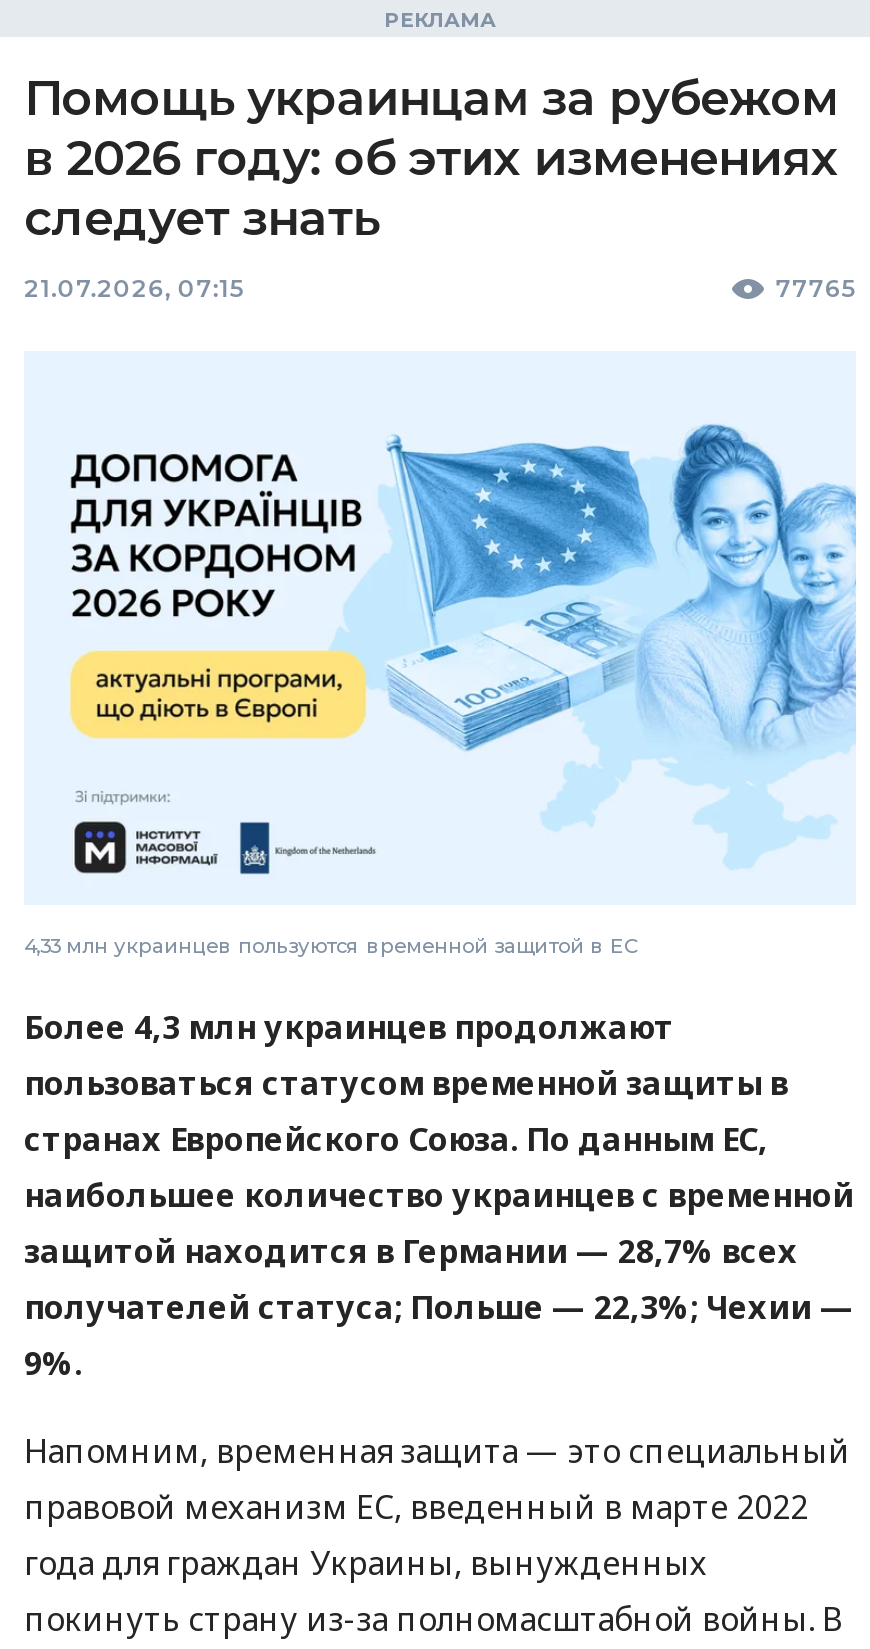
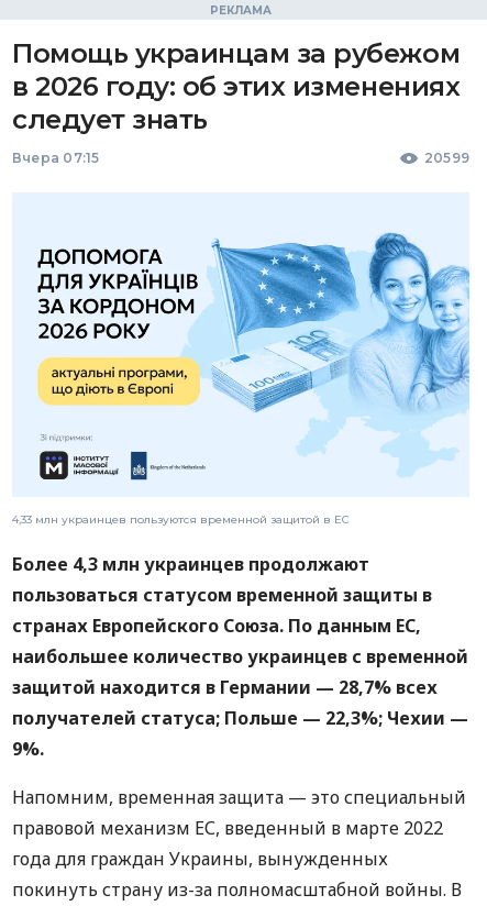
- 21.07.2026, 07:15
- 77765
+ Вчера 07:15
+ 20599
